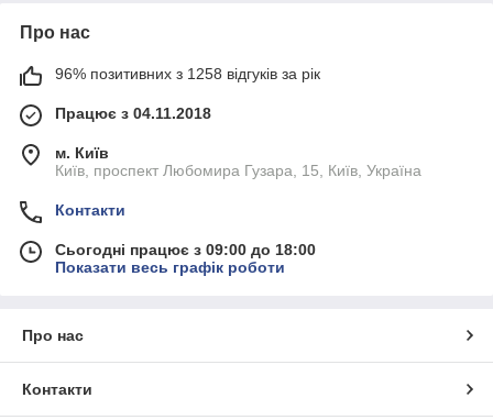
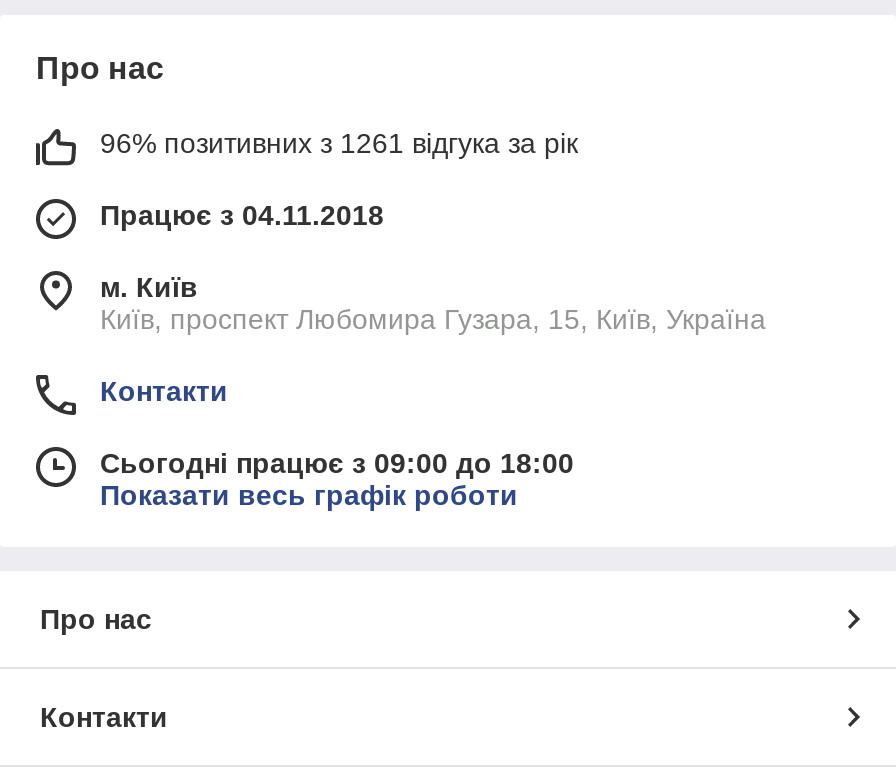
- 96% позитивних з 1258 відгуків за рік
+ 96% позитивних з 1261 відгука за рік
